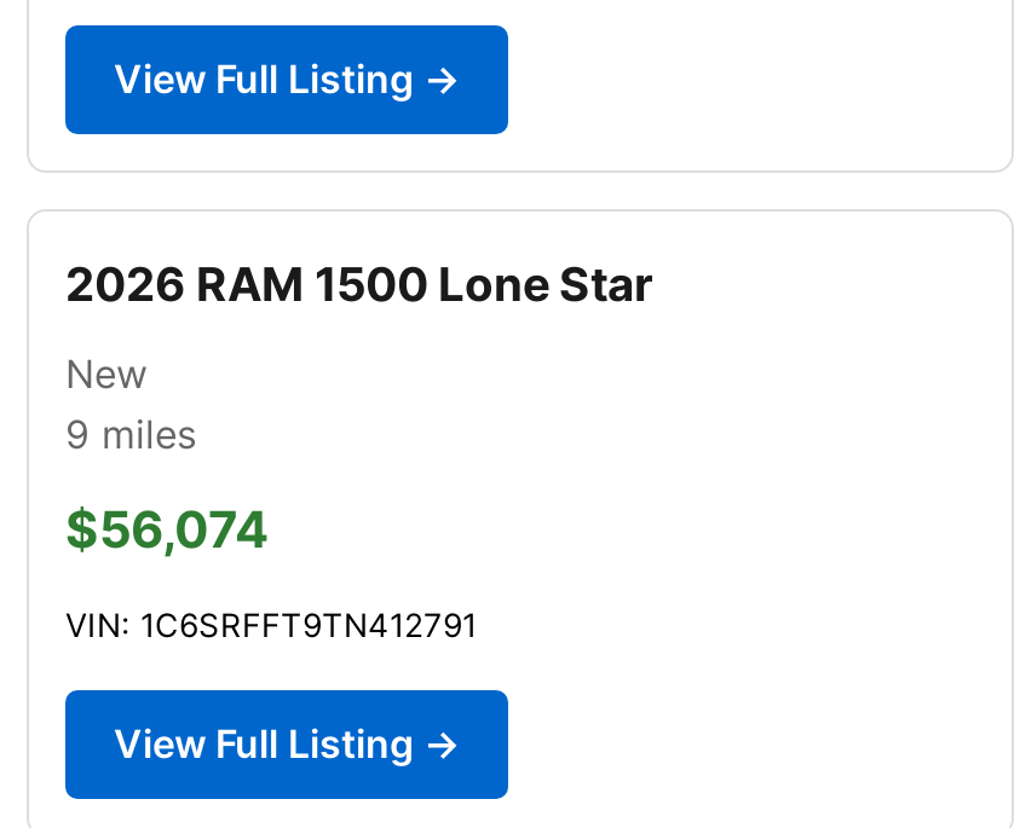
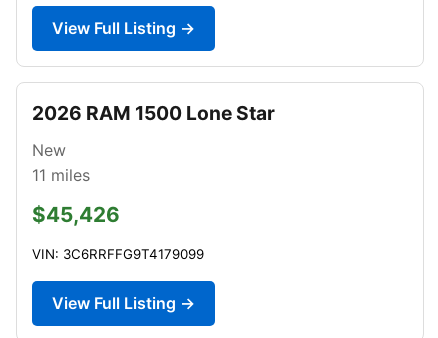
- 9 miles
+ 11 miles

- $56,074
+ $45,426

- VIN: 1C6SRFFT9TN412791
+ VIN: 3C6RRFFG9T4179099
